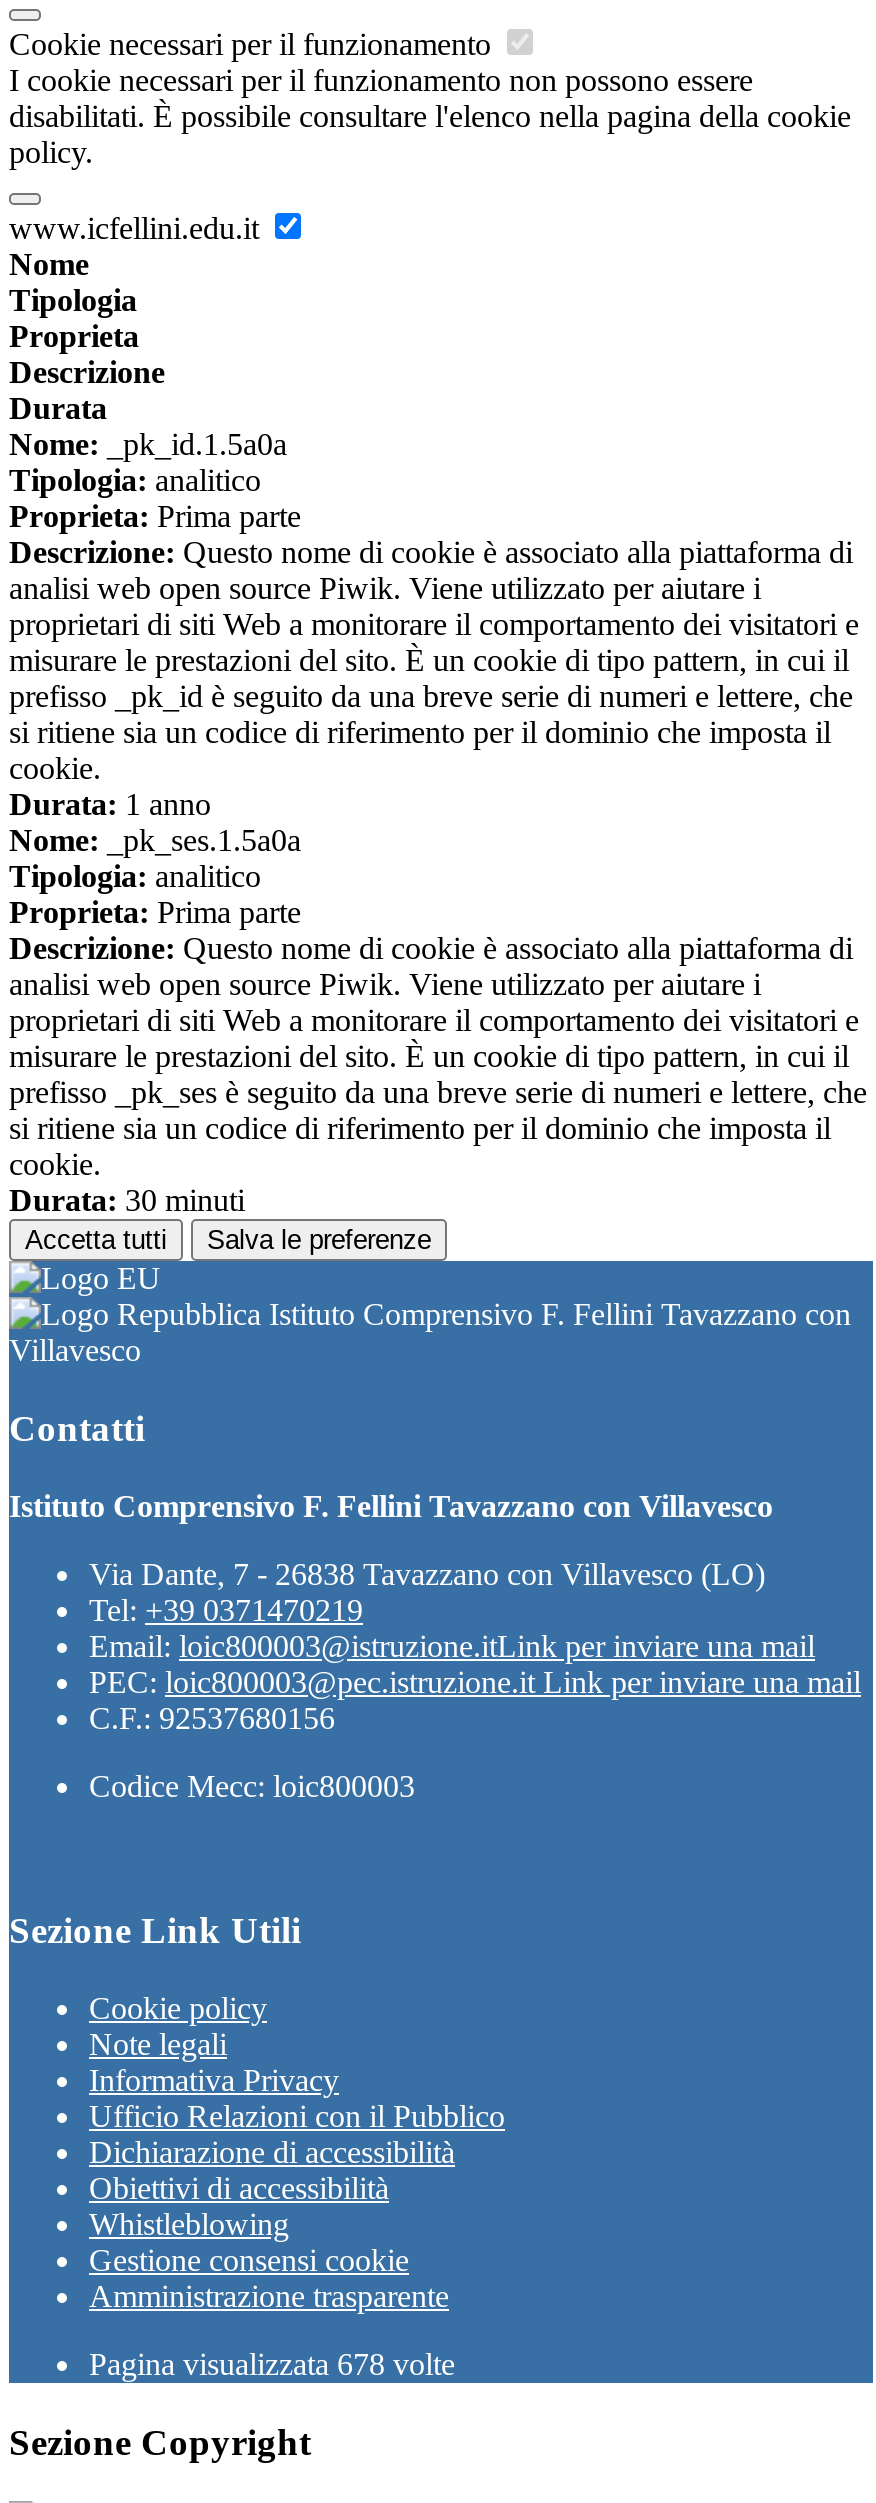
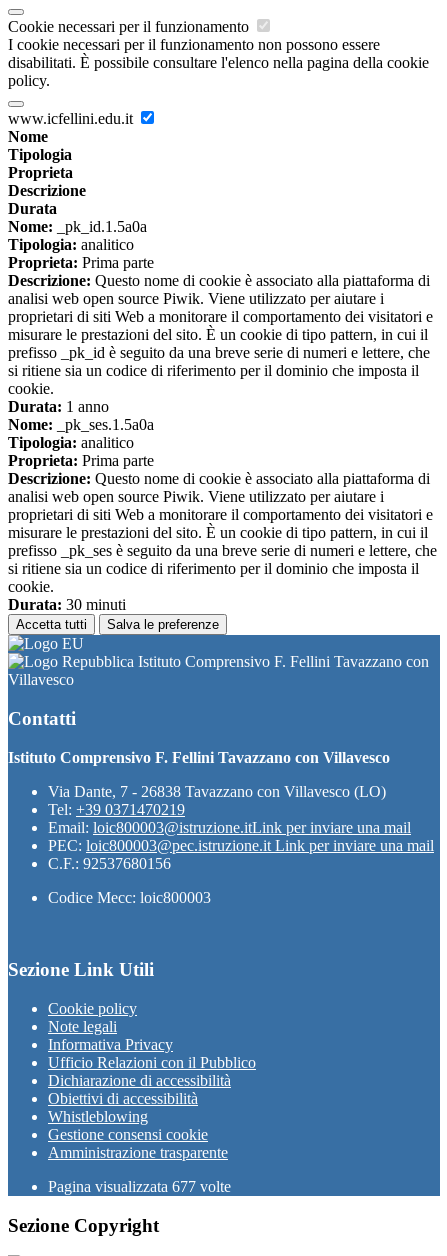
- Pagina visualizzata 678 volte
+ Pagina visualizzata 677 volte
